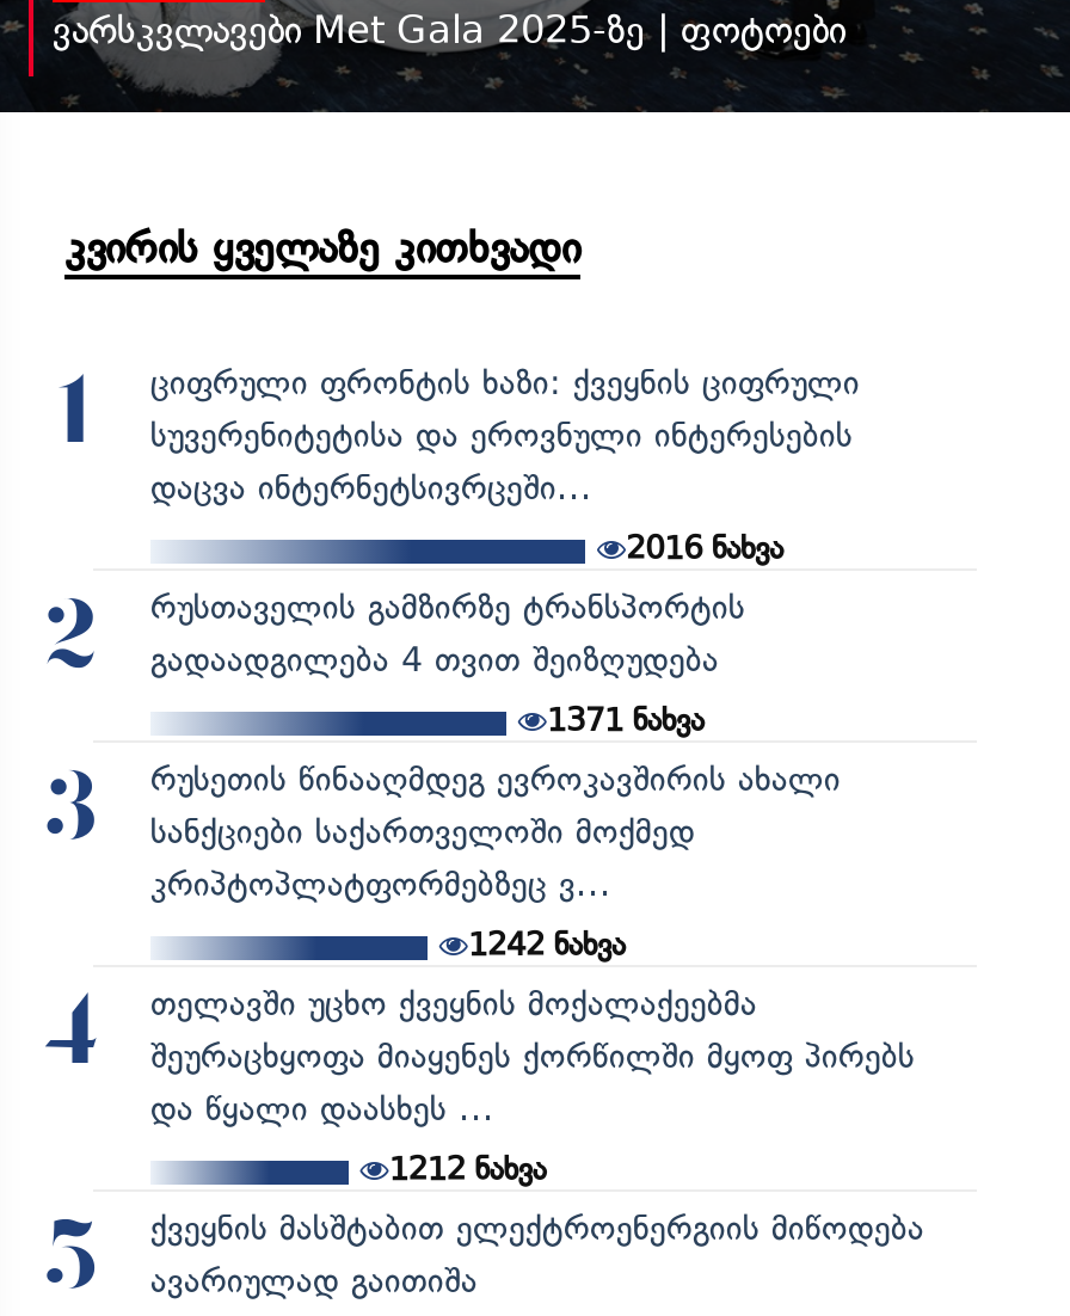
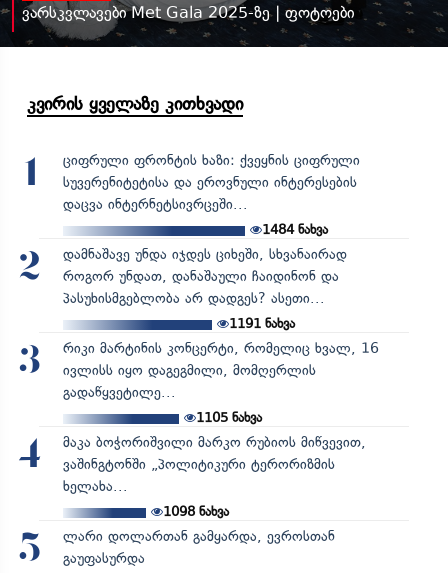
- 2016 ნახვა
+ 1484 ნახვა

- რუსთაველის გამზირზე ტრანსპორტის
- გადაადგილება 4 თვით შეიზღუდება
+ დამნაშავე უნდა იჯდეს ციხეში, სხვანაირად
+ როგორ უნდათ, დანაშაული ჩაიდინონ და
+ პასუხისმგებლობა არ დადგეს? ასეთი...

- 1371 ნახვა
+ 1191 ნახვა

- რუსეთის წინააღმდეგ ევროკავშირის ახალი
- სანქციები საქართველოში მოქმედ
- კრიპტოპლატფორმებზეც ვ...
+ რიკი მარტინის კონცერტი, რომელიც ხვალ, 16
+ ივლისს იყო დაგეგმილი, მომღერლის
+ გადაწყვეტილე...

- 1242 ნახვა
+ 1105 ნახვა

- თელავში უცხო ქვეყნის მოქალაქეებმა
- შეურაცხყოფა მიაყენეს ქორწილში მყოფ პირებს
- და წყალი დაასხეს ...
+ მაკა ბოჭორიშვილი მარკო რუბიოს მიწვევით,
+ ვაშინგტონში „პოლიტიკური ტერორიზმის
+ ხელახა...

- 1212 ნახვა
+ 1098 ნახვა

- ქვეყნის მასშტაბით ელექტროენერგიის მიწოდება
- ავარიულად გაითიშა
+ ლარი დოლართან გამყარდა, ევროსთან
+ გაუფასურდა
